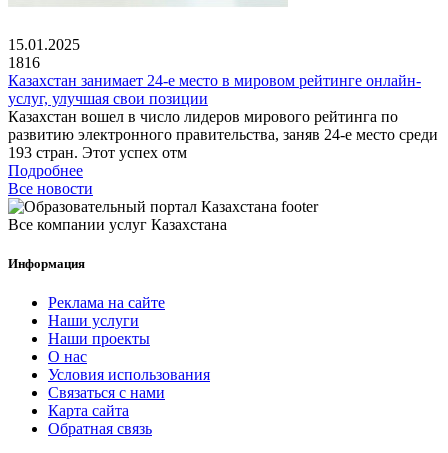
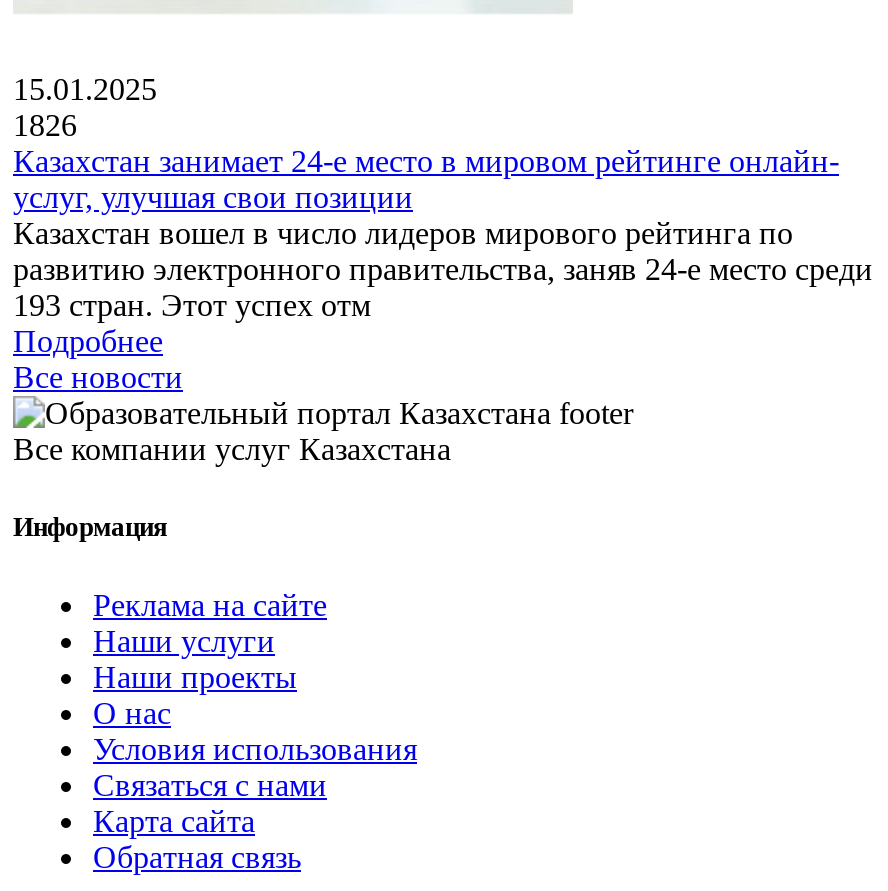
- 1816
+ 1826
